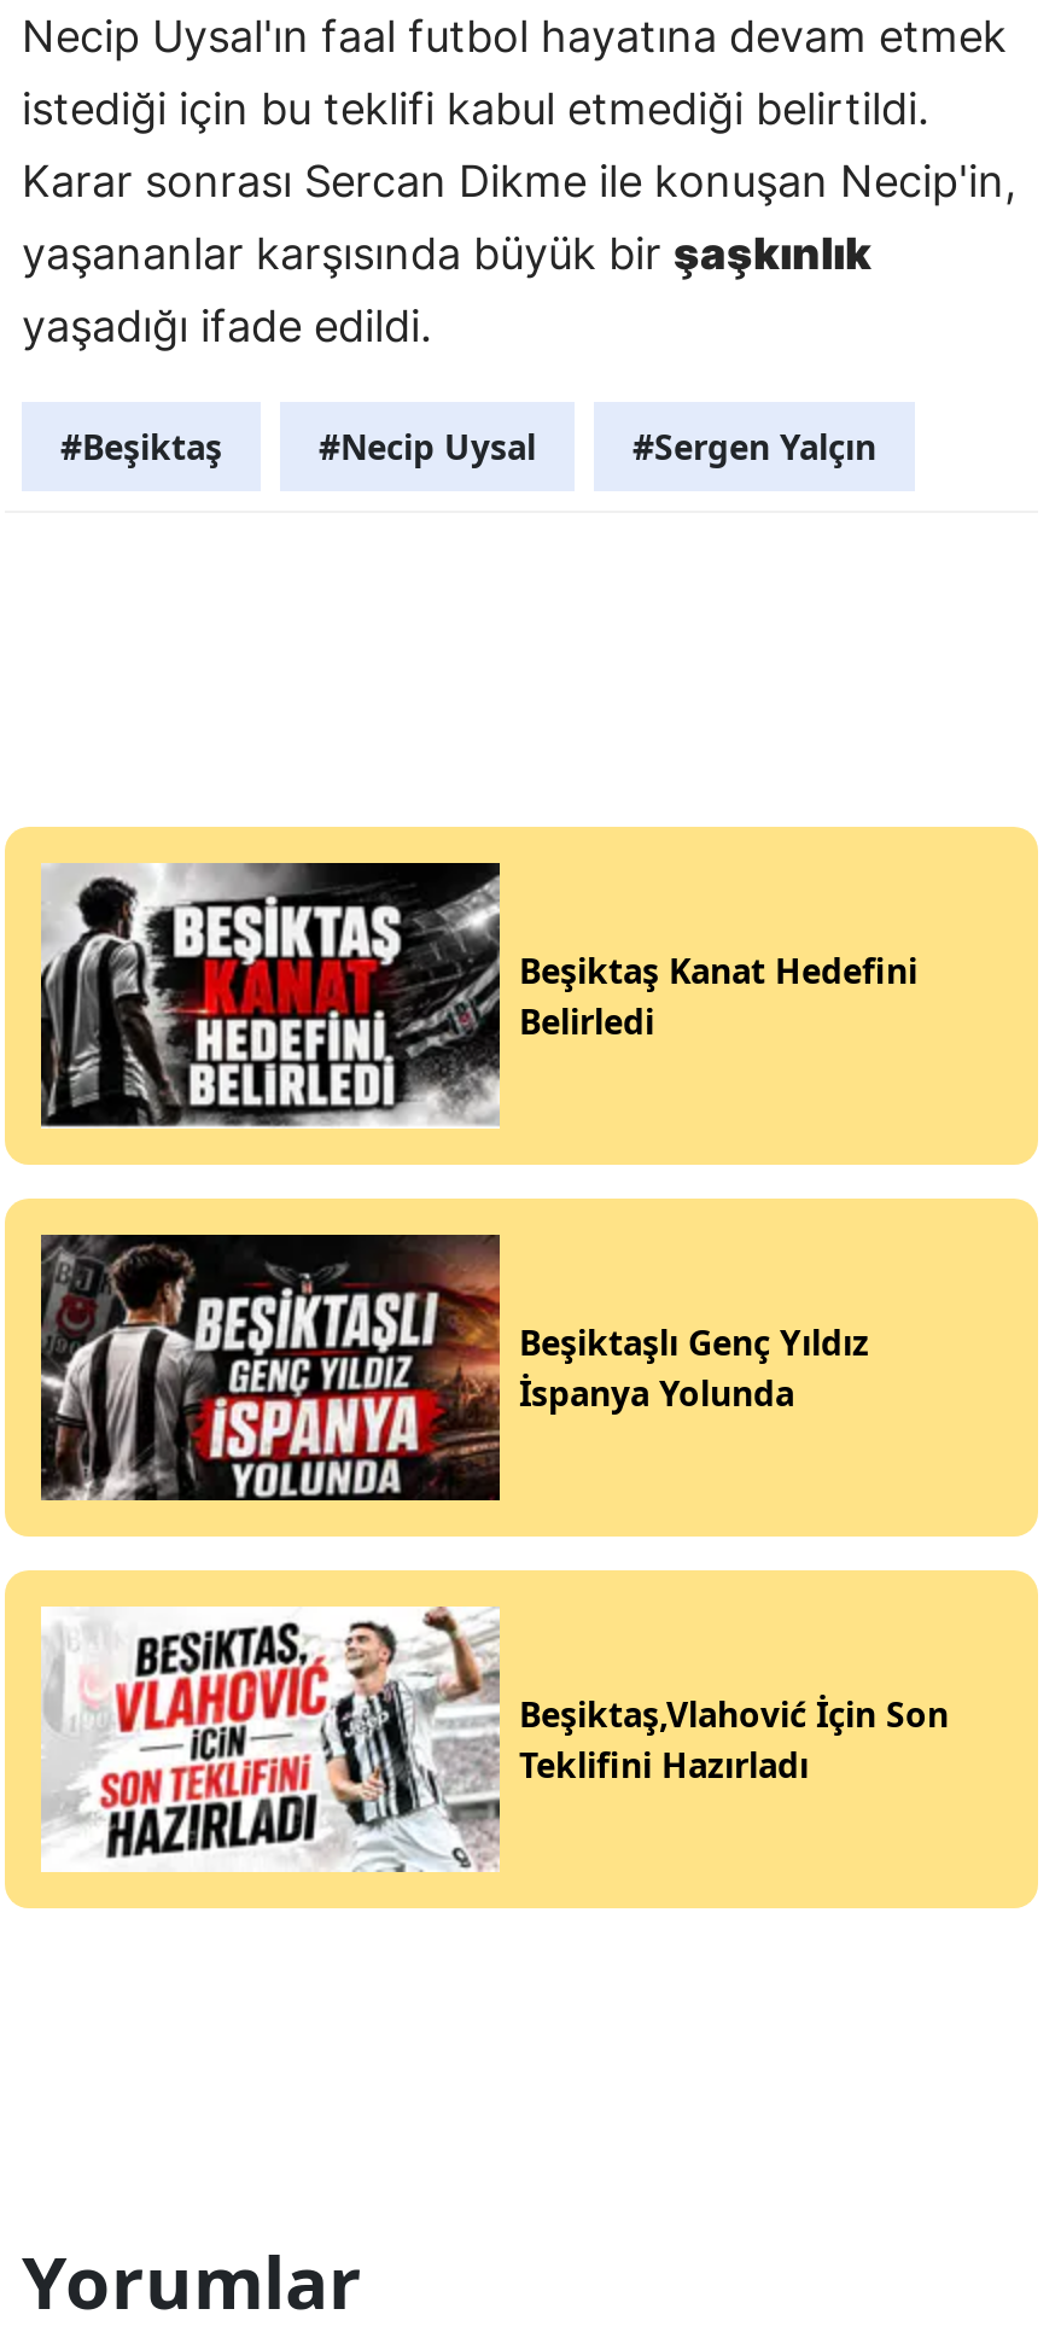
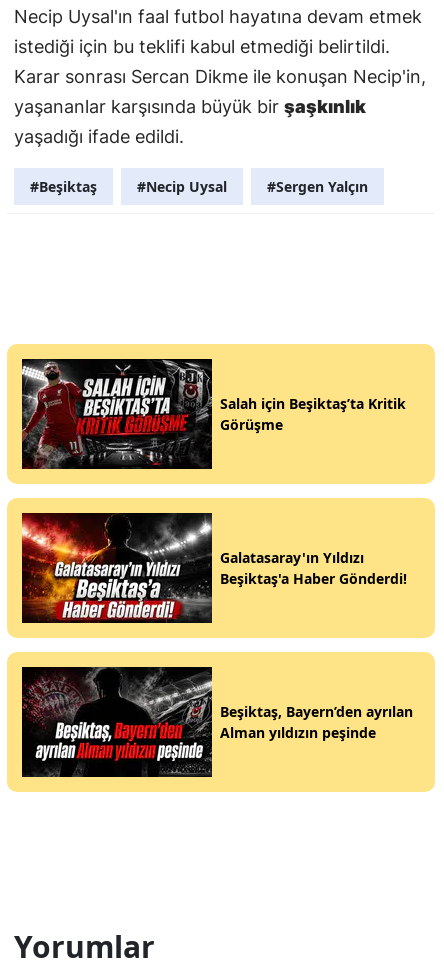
- [image]
- Beşiktaş Kanat Hedefini
- Belirledi
+ [image]
+ Salah için Beşiktaş’ta Kritik
+ Görüşme

- [image]
- Beşiktaşlı Genç Yıldız
- İspanya Yolunda
+ [image]
+ Galatasaray'ın Yıldızı
+ Beşiktaş'a Haber Gönderdi!

- [image]
- Beşiktaş,Vlahović İçin Son
- Teklifini Hazırladı
+ [image]
+ Beşiktaş, Bayern’den ayrılan
+ Alman yıldızın peşinde
